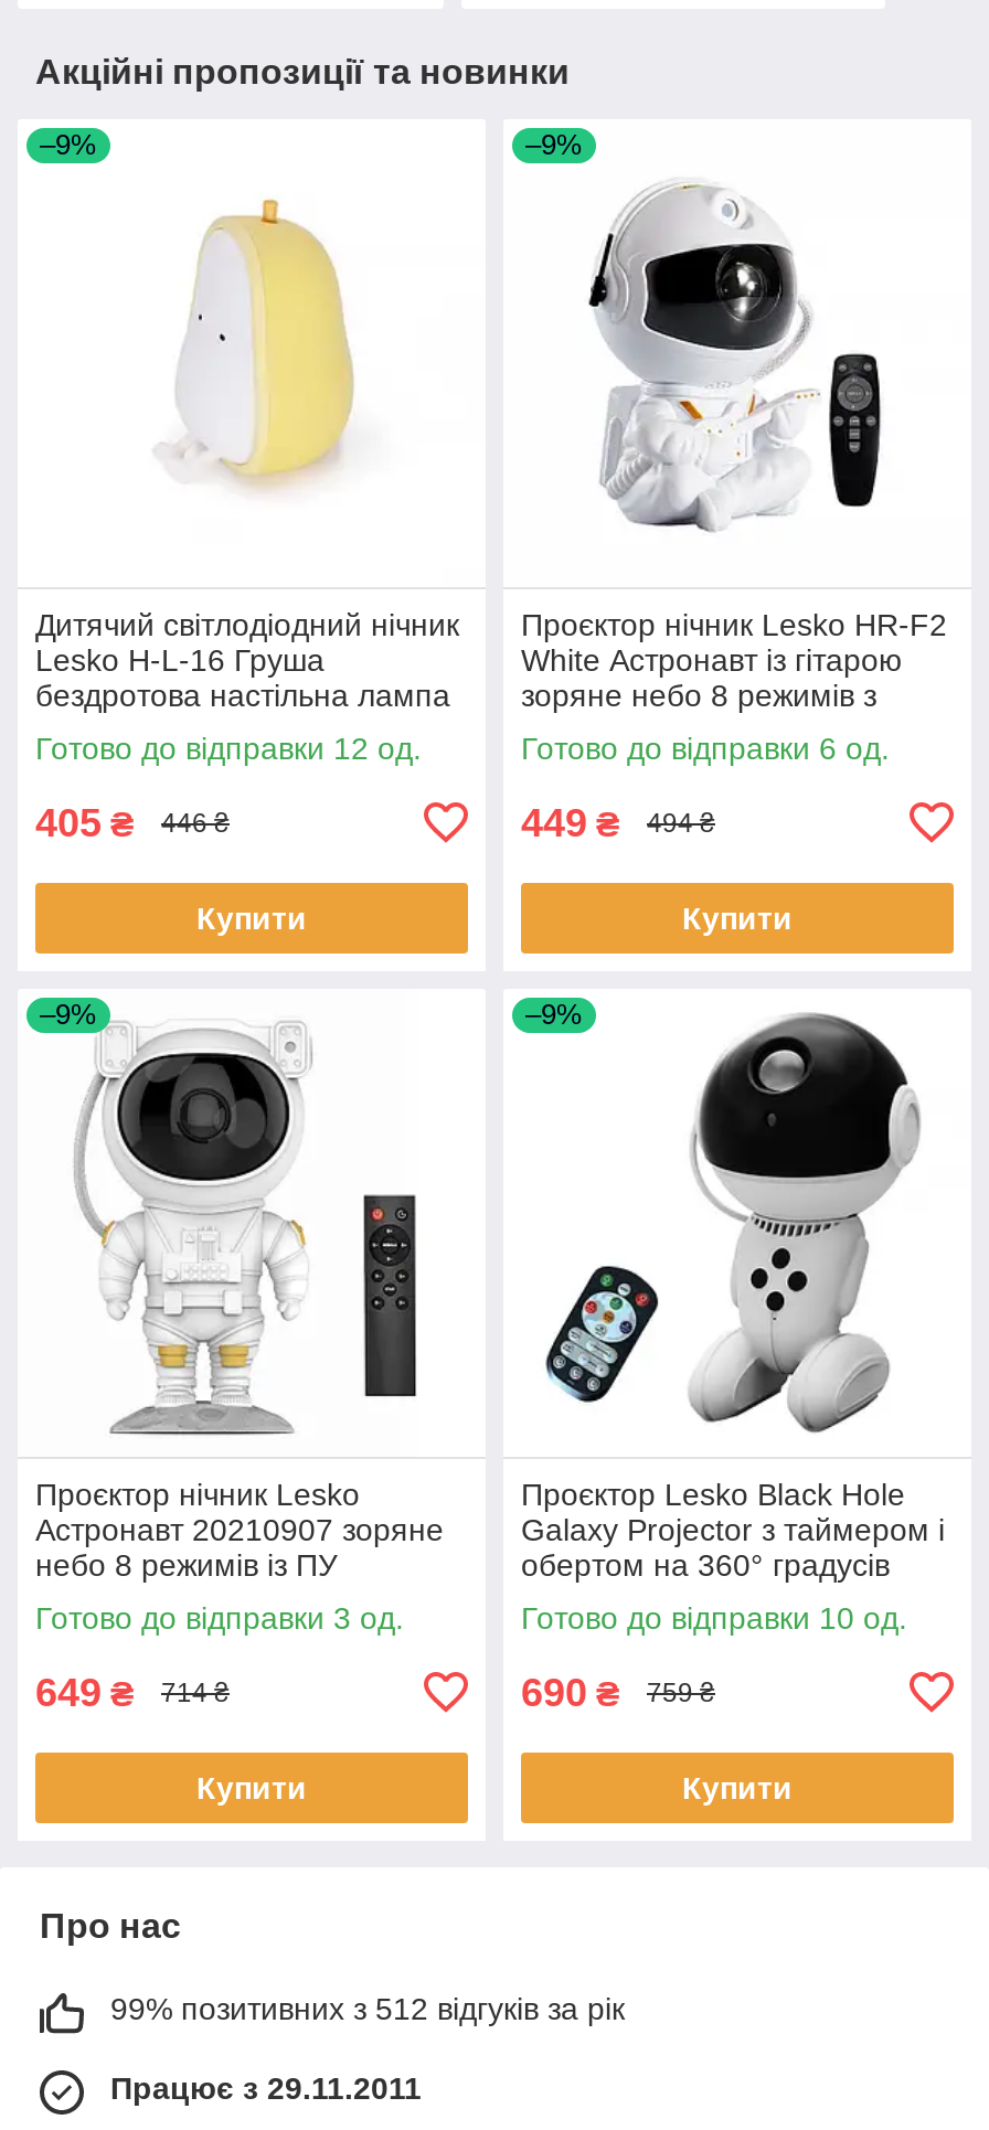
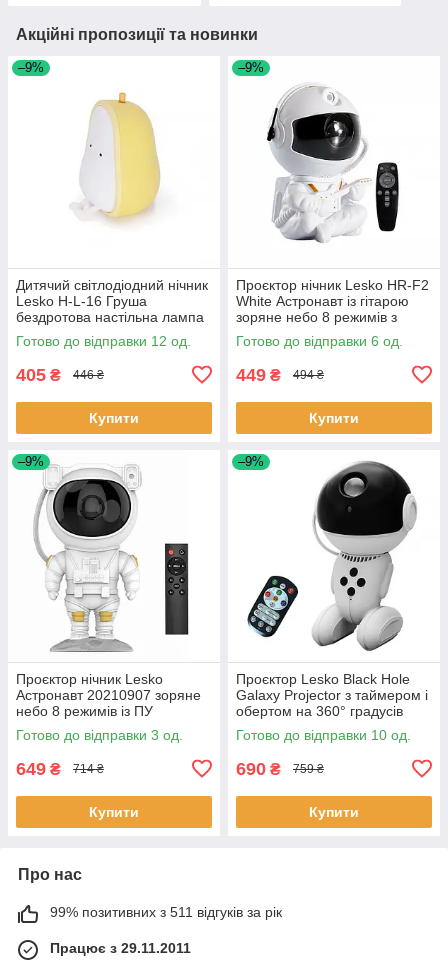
- 99% позитивних з 512 відгуків за рік
+ 99% позитивних з 511 відгуків за рік
